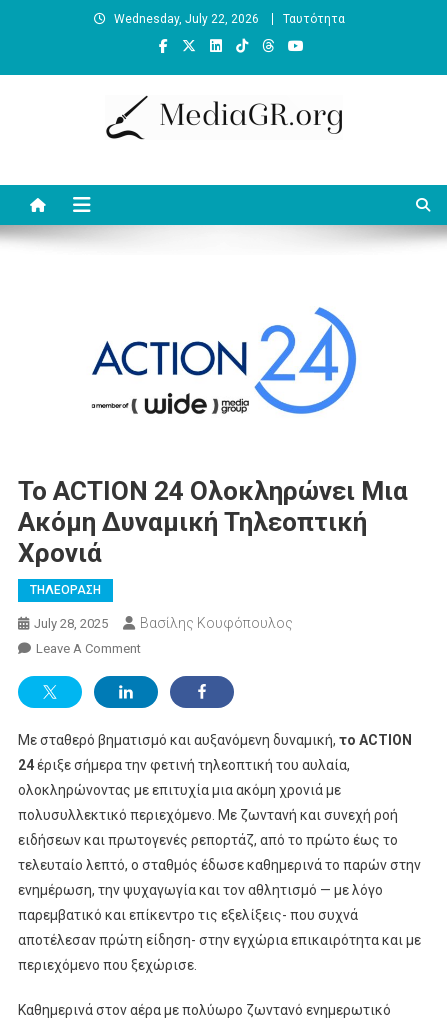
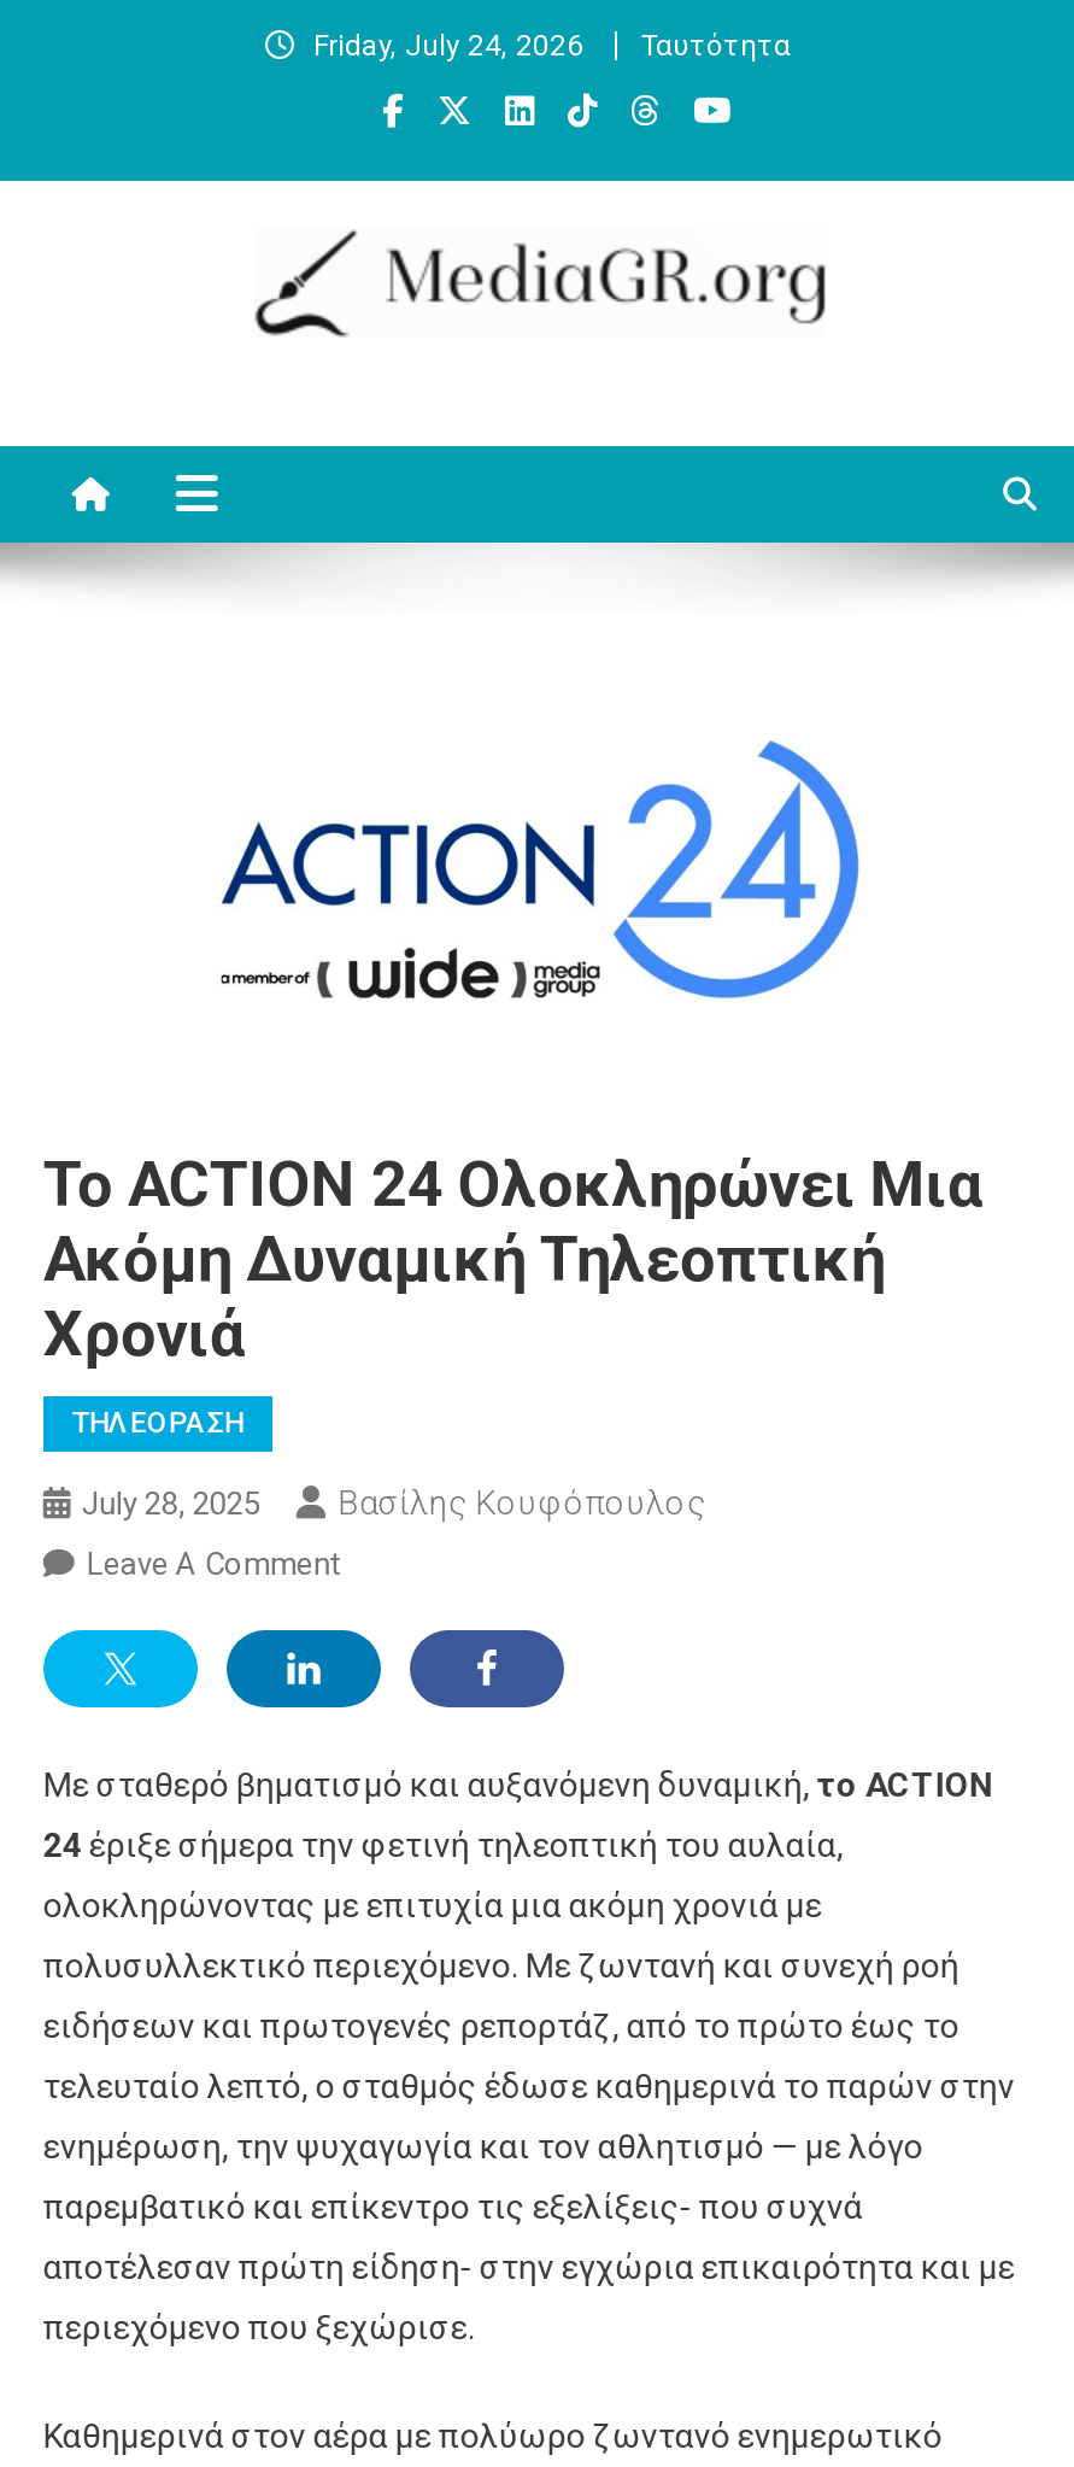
- Wednesday, July 22, 2026
+ Friday, July 24, 2026
